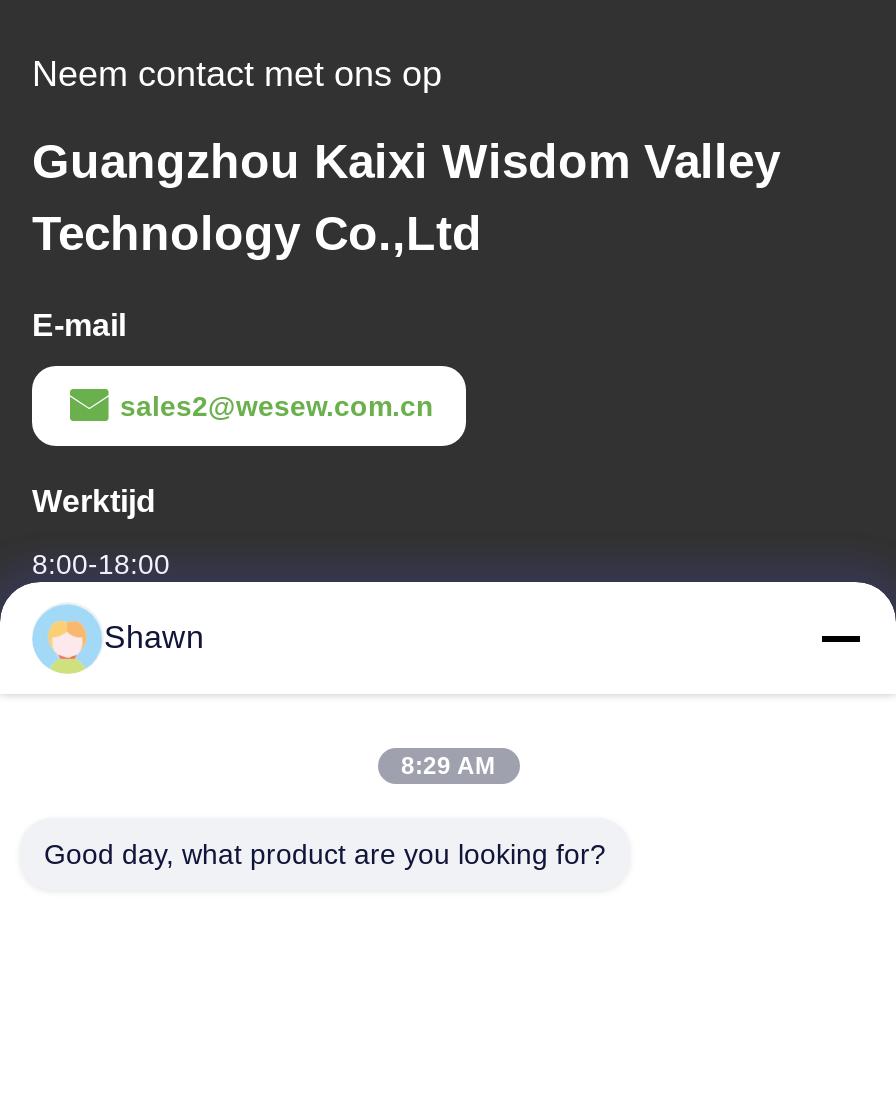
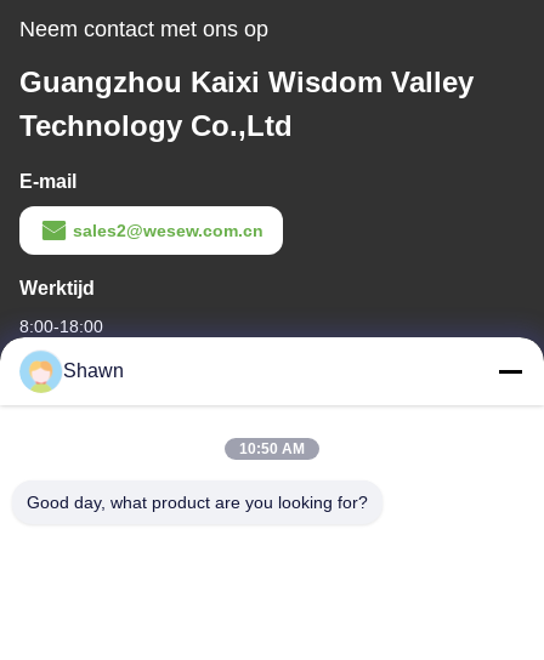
- 8:29 AM
+ 10:50 AM
